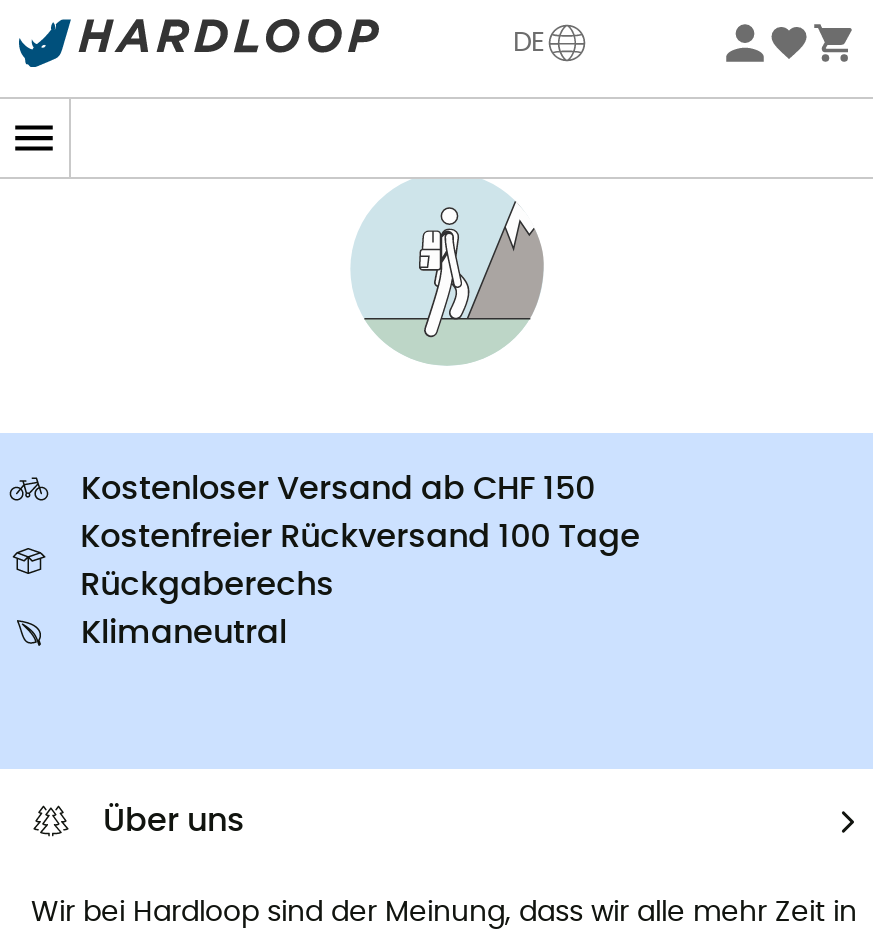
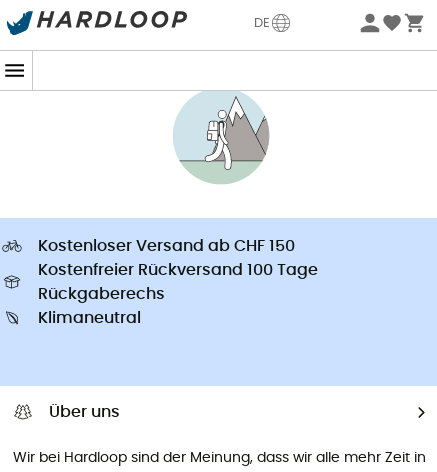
- [image]
+ [image]
